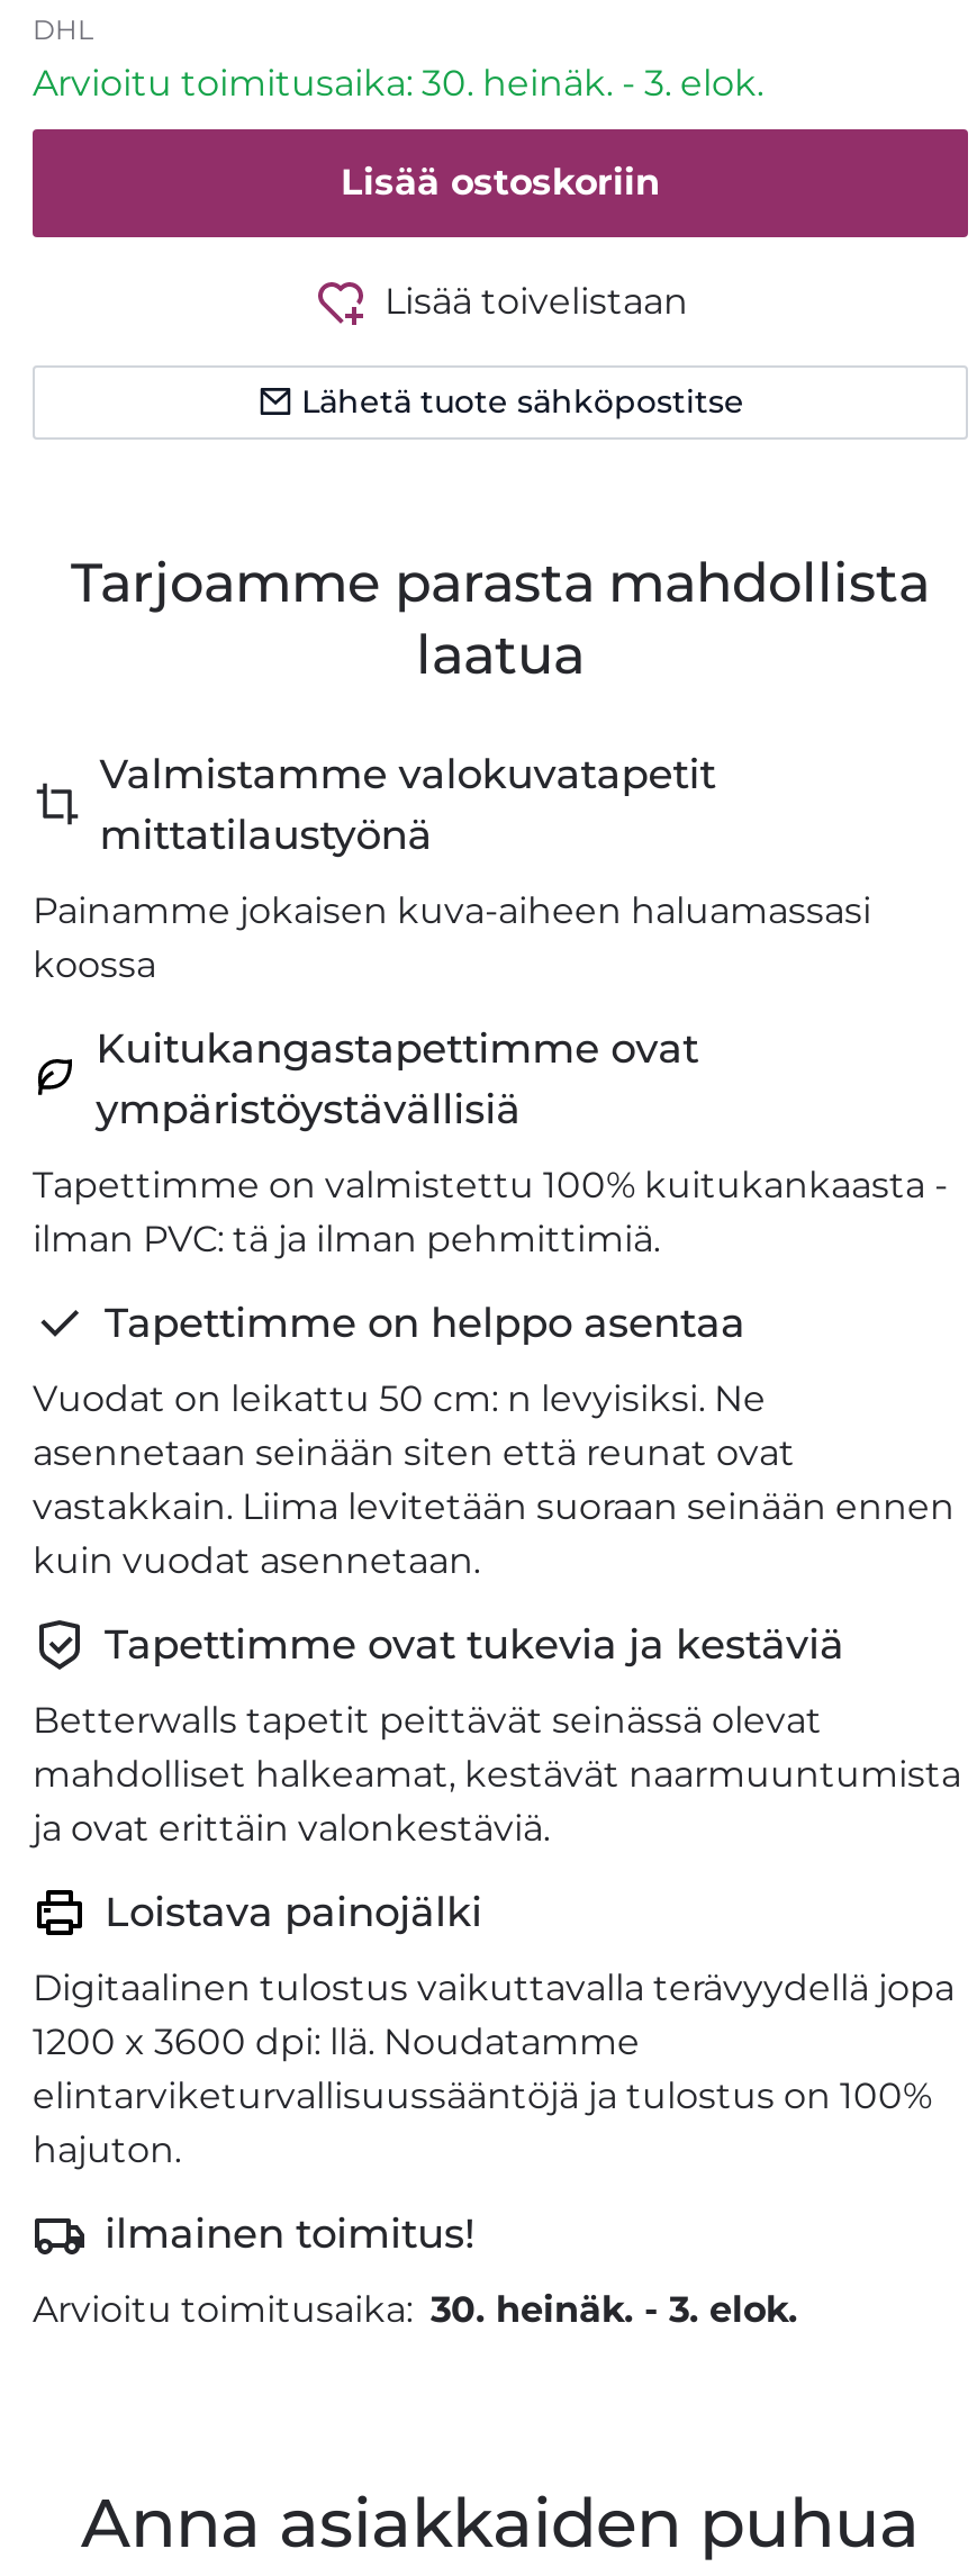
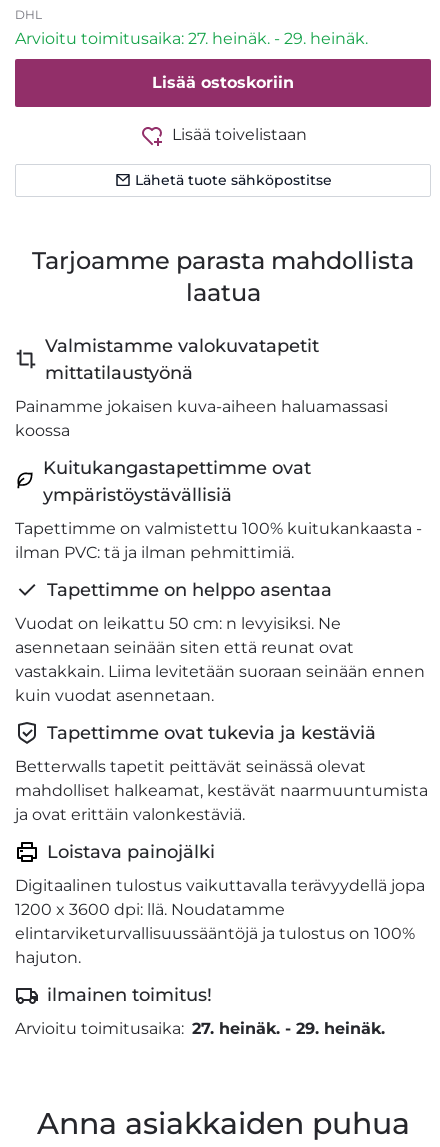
- Arvioitu toimitusaika: 30. heinäk. - 3. elok.
+ Arvioitu toimitusaika: 27. heinäk. - 29. heinäk.

- Arvioitu toimitusaika: 30. heinäk. - 3. elok.
+ Arvioitu toimitusaika: 27. heinäk. - 29. heinäk.
